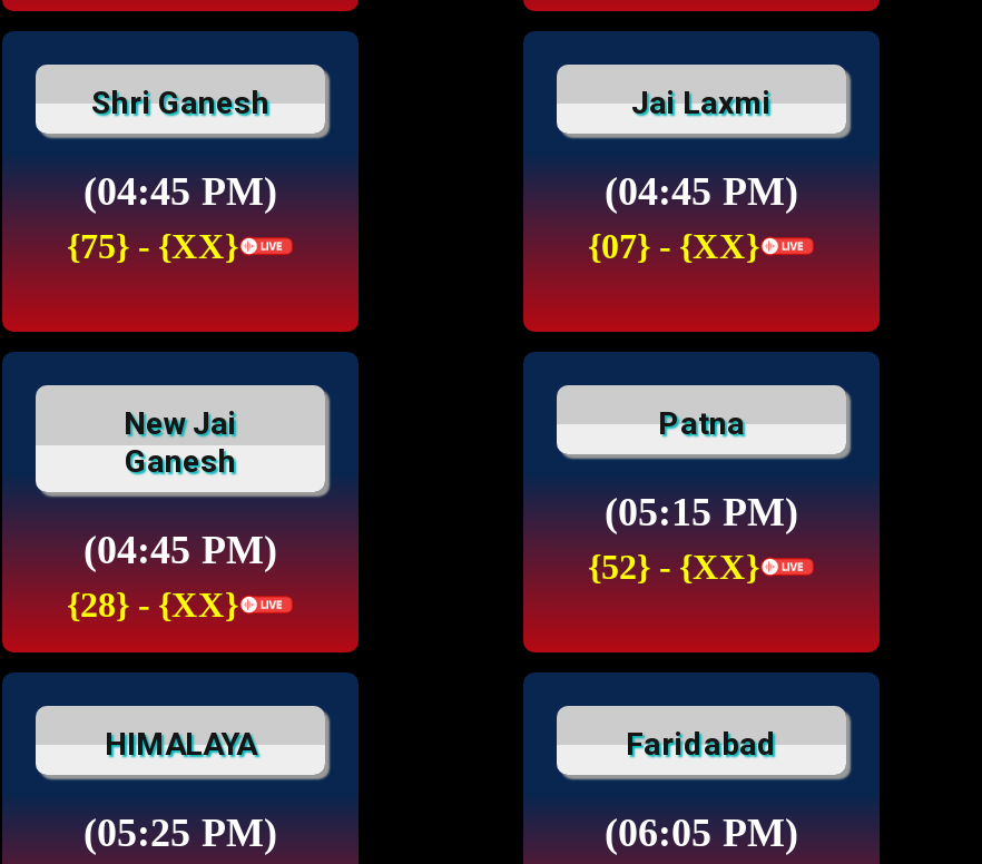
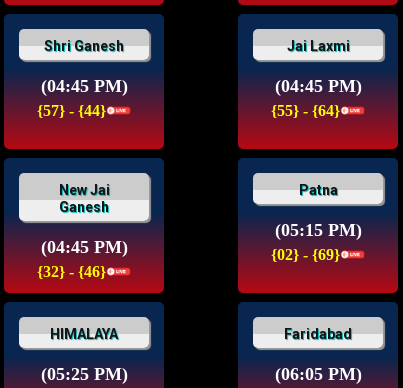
- {75} - {XX}
+ {57} - {44}

- {07} - {XX}
+ {55} - {64}

- {52} - {XX}
+ {02} - {69}

- {28} - {XX}
+ {32} - {46}
